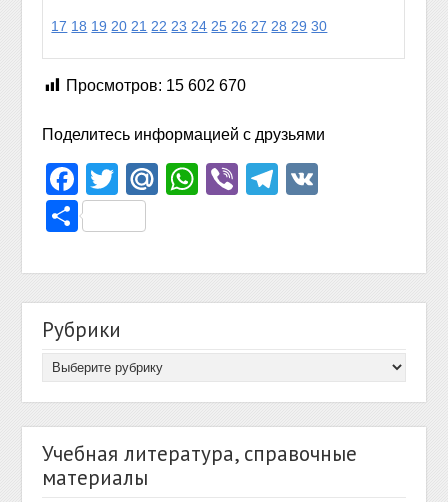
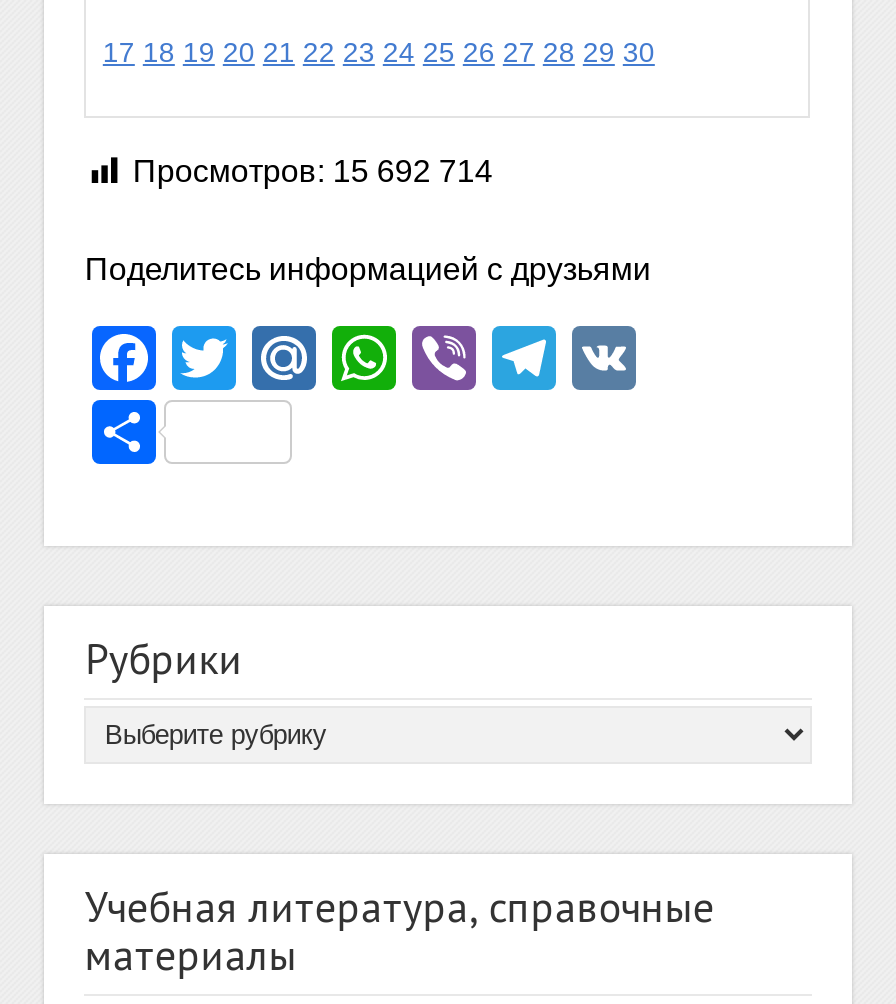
- Просмотров: 15 602 670
+ Просмотров: 15 692 714
